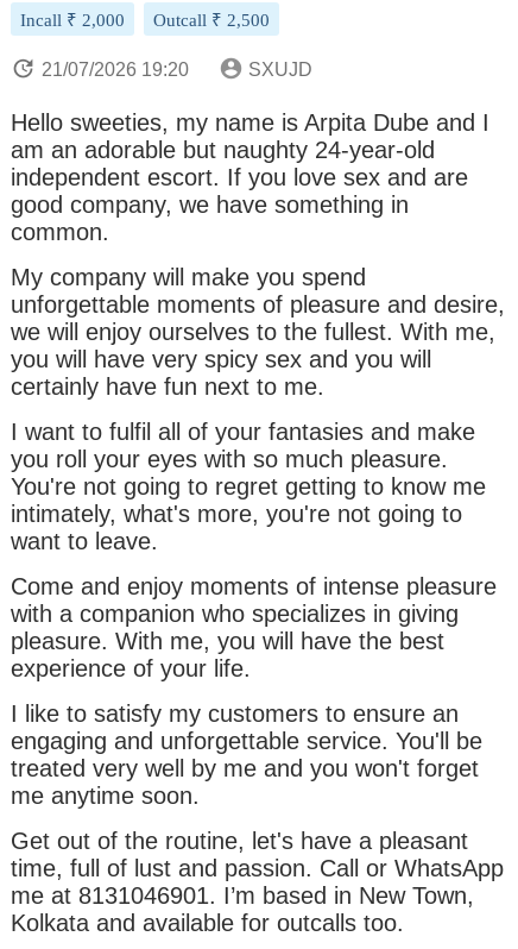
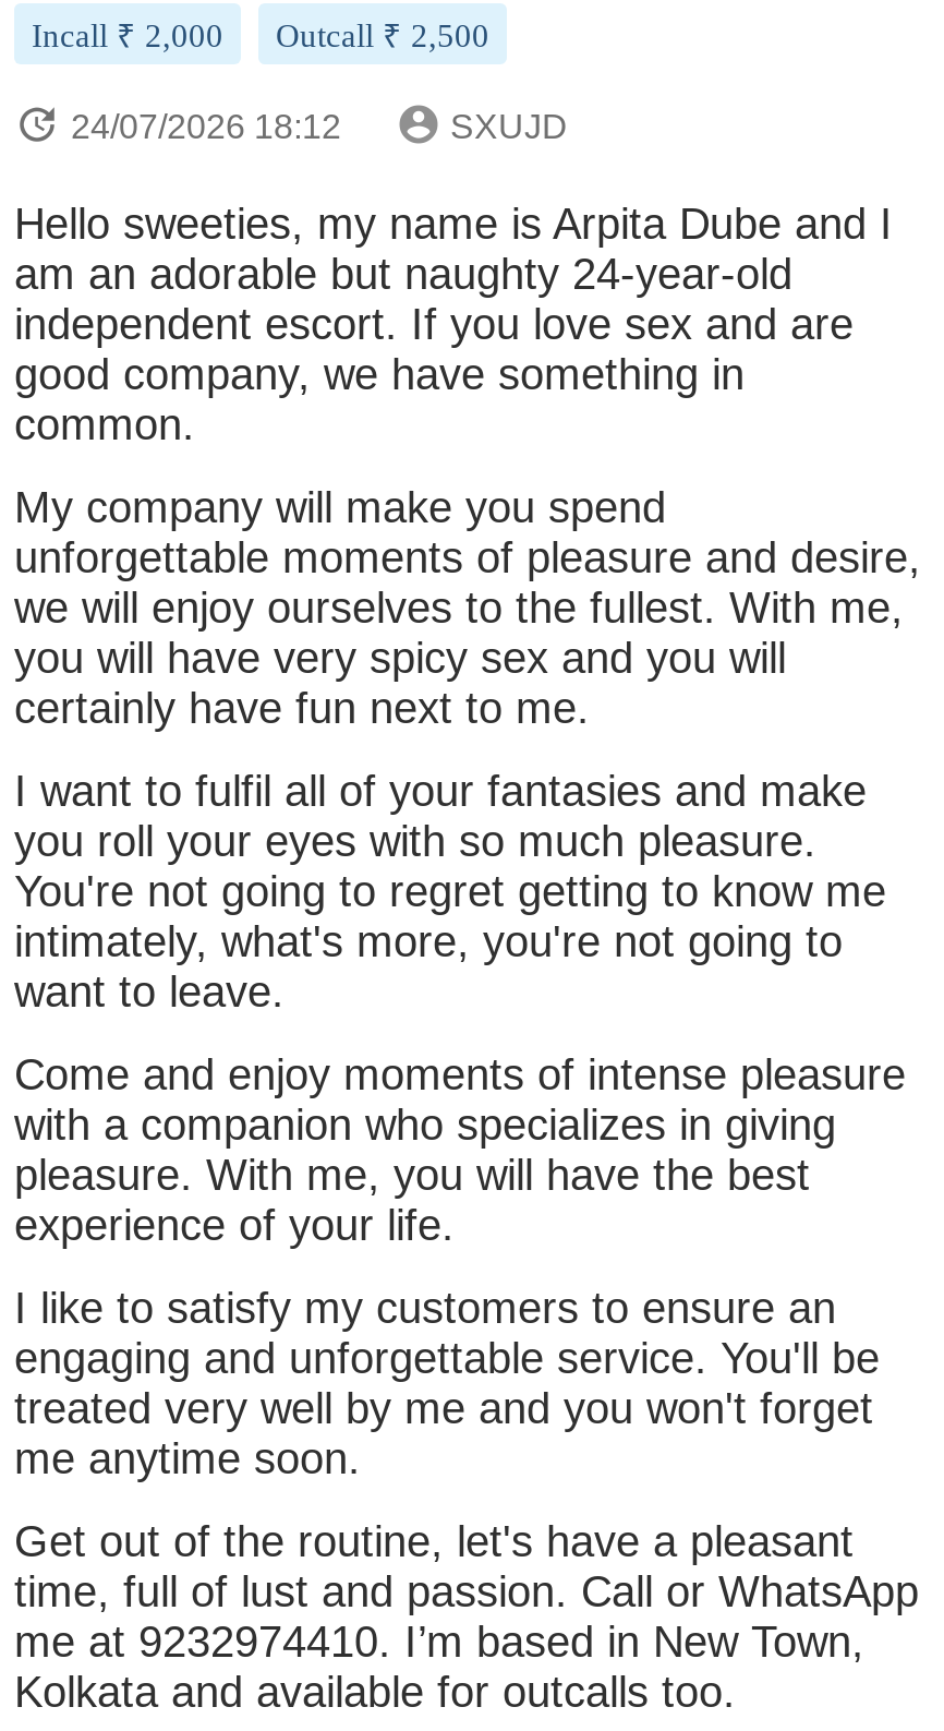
- 21/07/2026 19:20
+ 24/07/2026 18:12

- me at 8131046901. I’m based in New Town,
+ me at 9232974410. I’m based in New Town,
